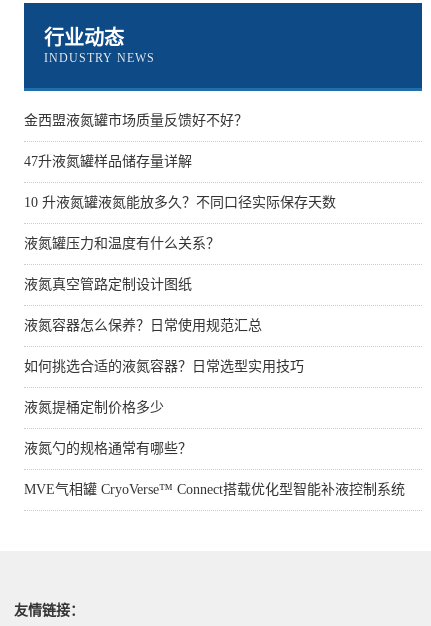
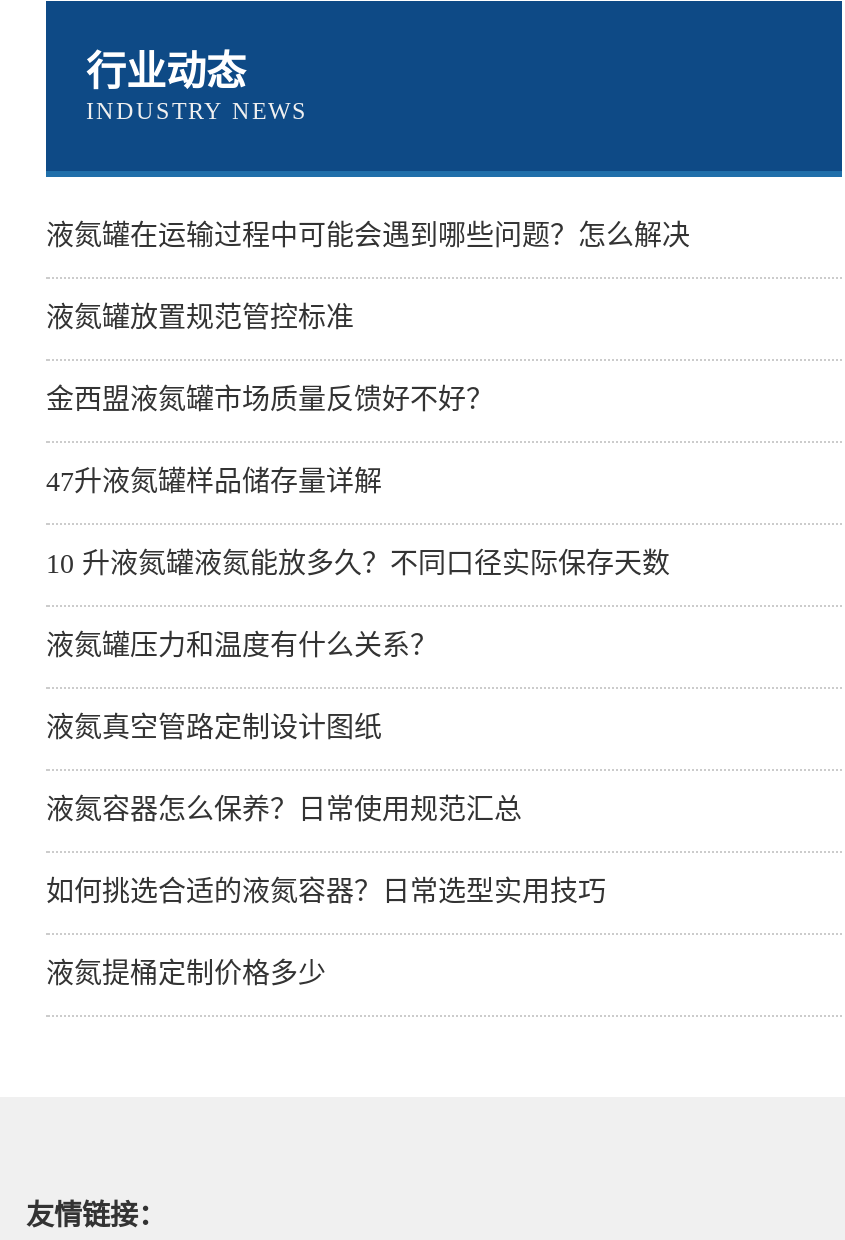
+ 液氮罐在运输过程中可能会遇到哪些问题？怎么解决
+ 液氮罐放置规范管控标准

moved down: 金西盟液氮罐市场质量反馈好不好？ | 47升液氮罐样品储存量详解 | 10 升液氮罐液氮能放多久？不同口径实际保存天数 | 液氮罐压力和温度有什么关系？ | 液氮真空管路定制设计图纸 | 液氮容器怎么保养？日常使用规范汇总 | 如何挑选合适的液氮容器？日常选型实用技巧 | 液氮提桶定制价格多少

- 液氮勺的规格通常有哪些？
- MVE气相罐 CryoVerse™ Connect搭载优化型智能补液控制系统
